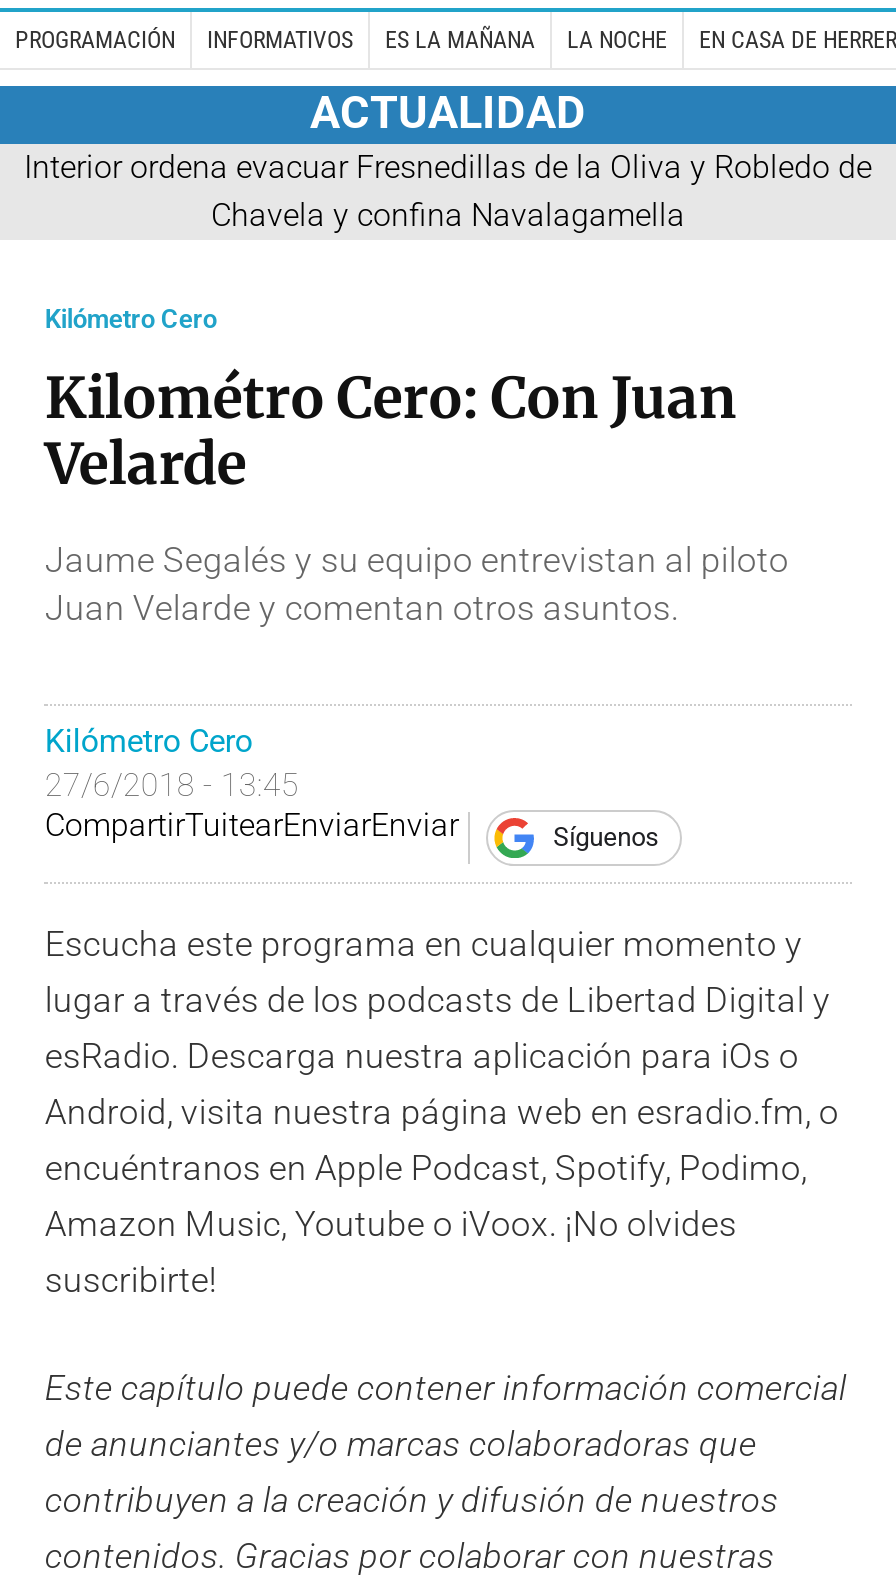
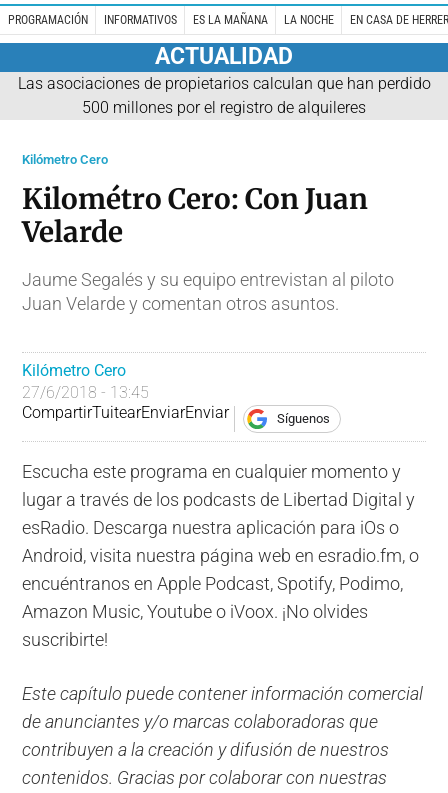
- Interior ordena evacuar Fresnedillas de la Oliva y Robledo de
- Chavela y confina Navalagamella
+ Las asociaciones de propietarios calculan que han perdido
+ 500 millones por el registro de alquileres
